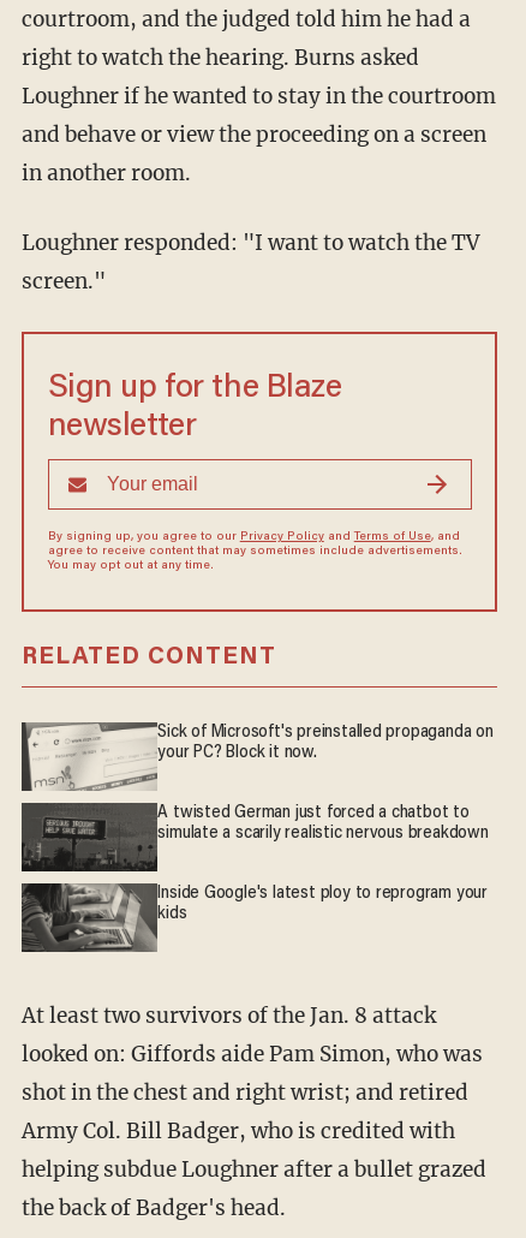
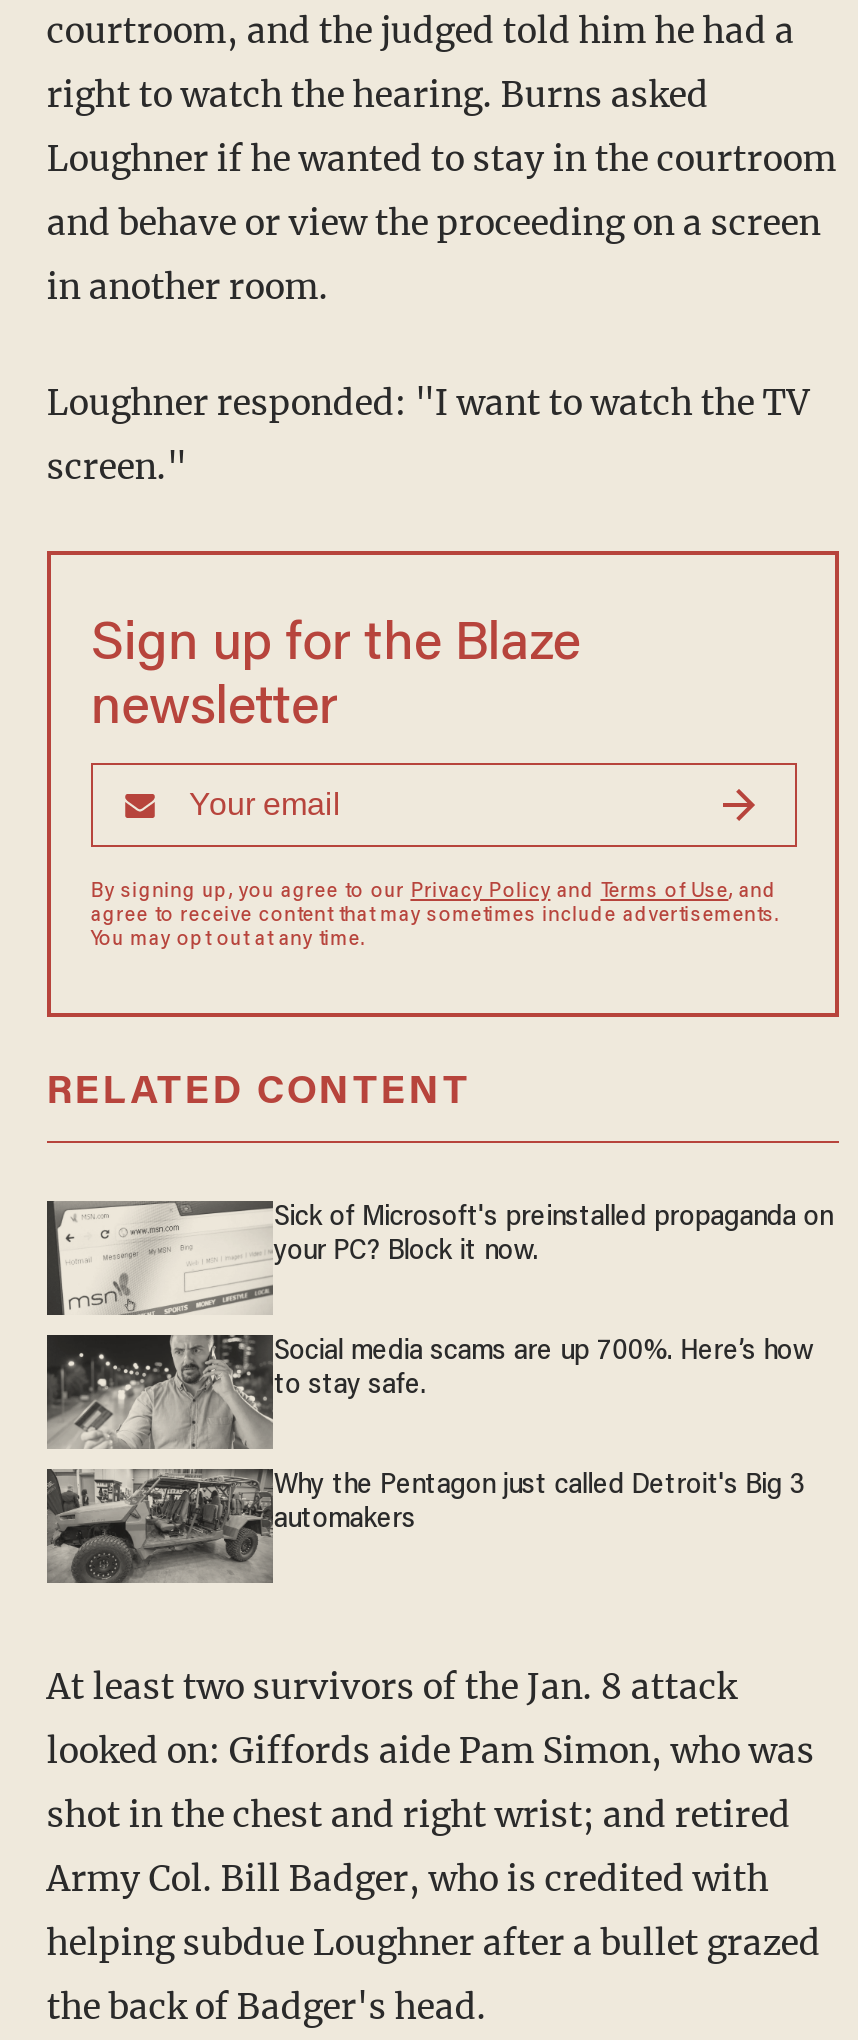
- [image]
- A twisted German just forced a chatbot to
- simulate a scarily realistic nervous breakdown
+ [image]
+ Social media scams are up 700%. Here’s how
+ to stay safe.

- [image]
- Inside Google's latest ploy to reprogram your
- kids
+ [image]
+ Why the Pentagon just called Detroit's Big 3
+ automakers
